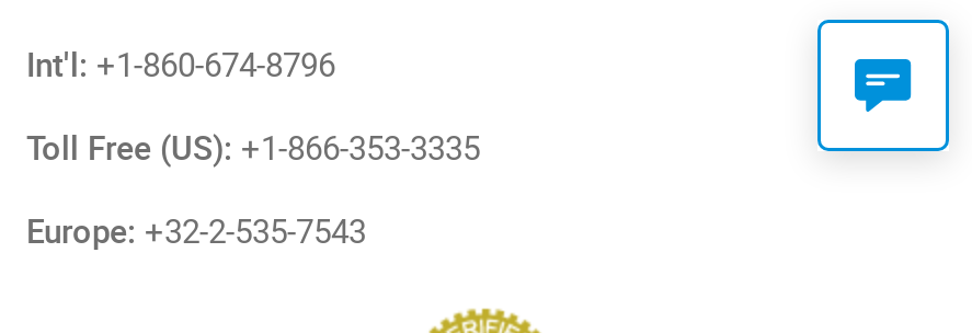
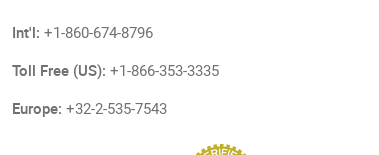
- [image]
